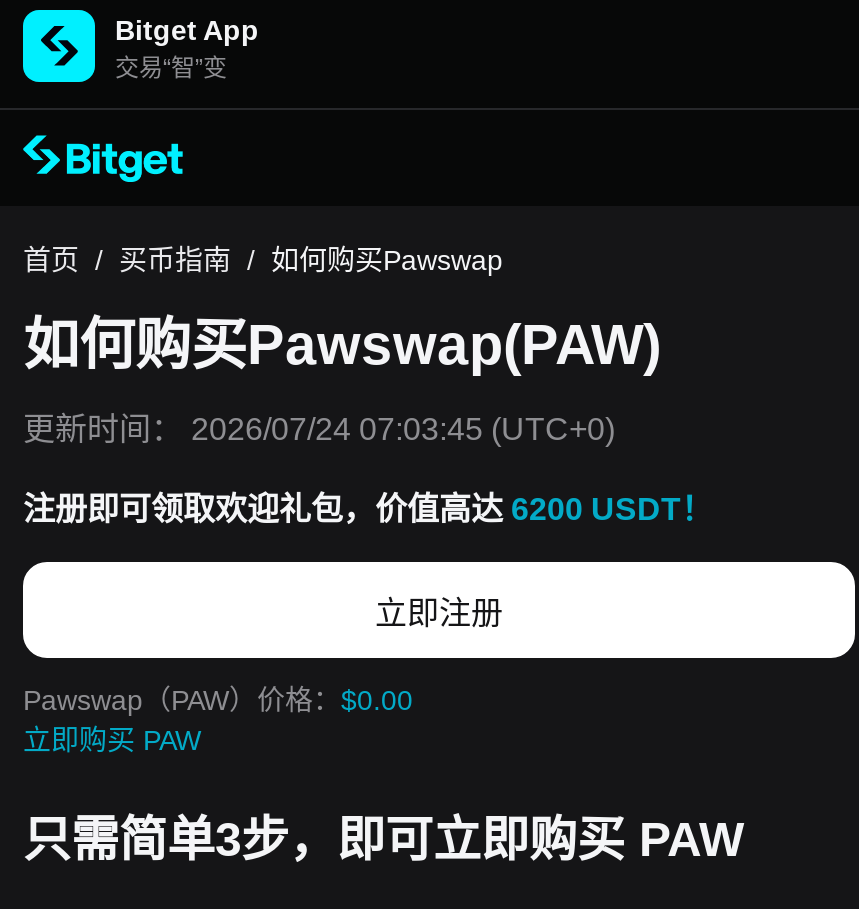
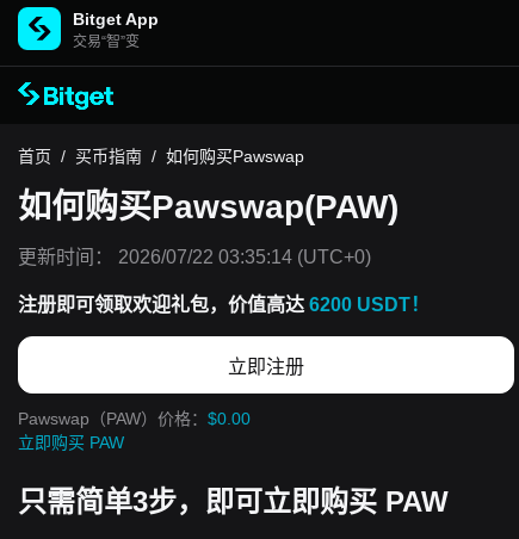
- 更新时间： 2026/07/24 07:03:45 (UTC+0)
+ 更新时间： 2026/07/22 03:35:14 (UTC+0)
